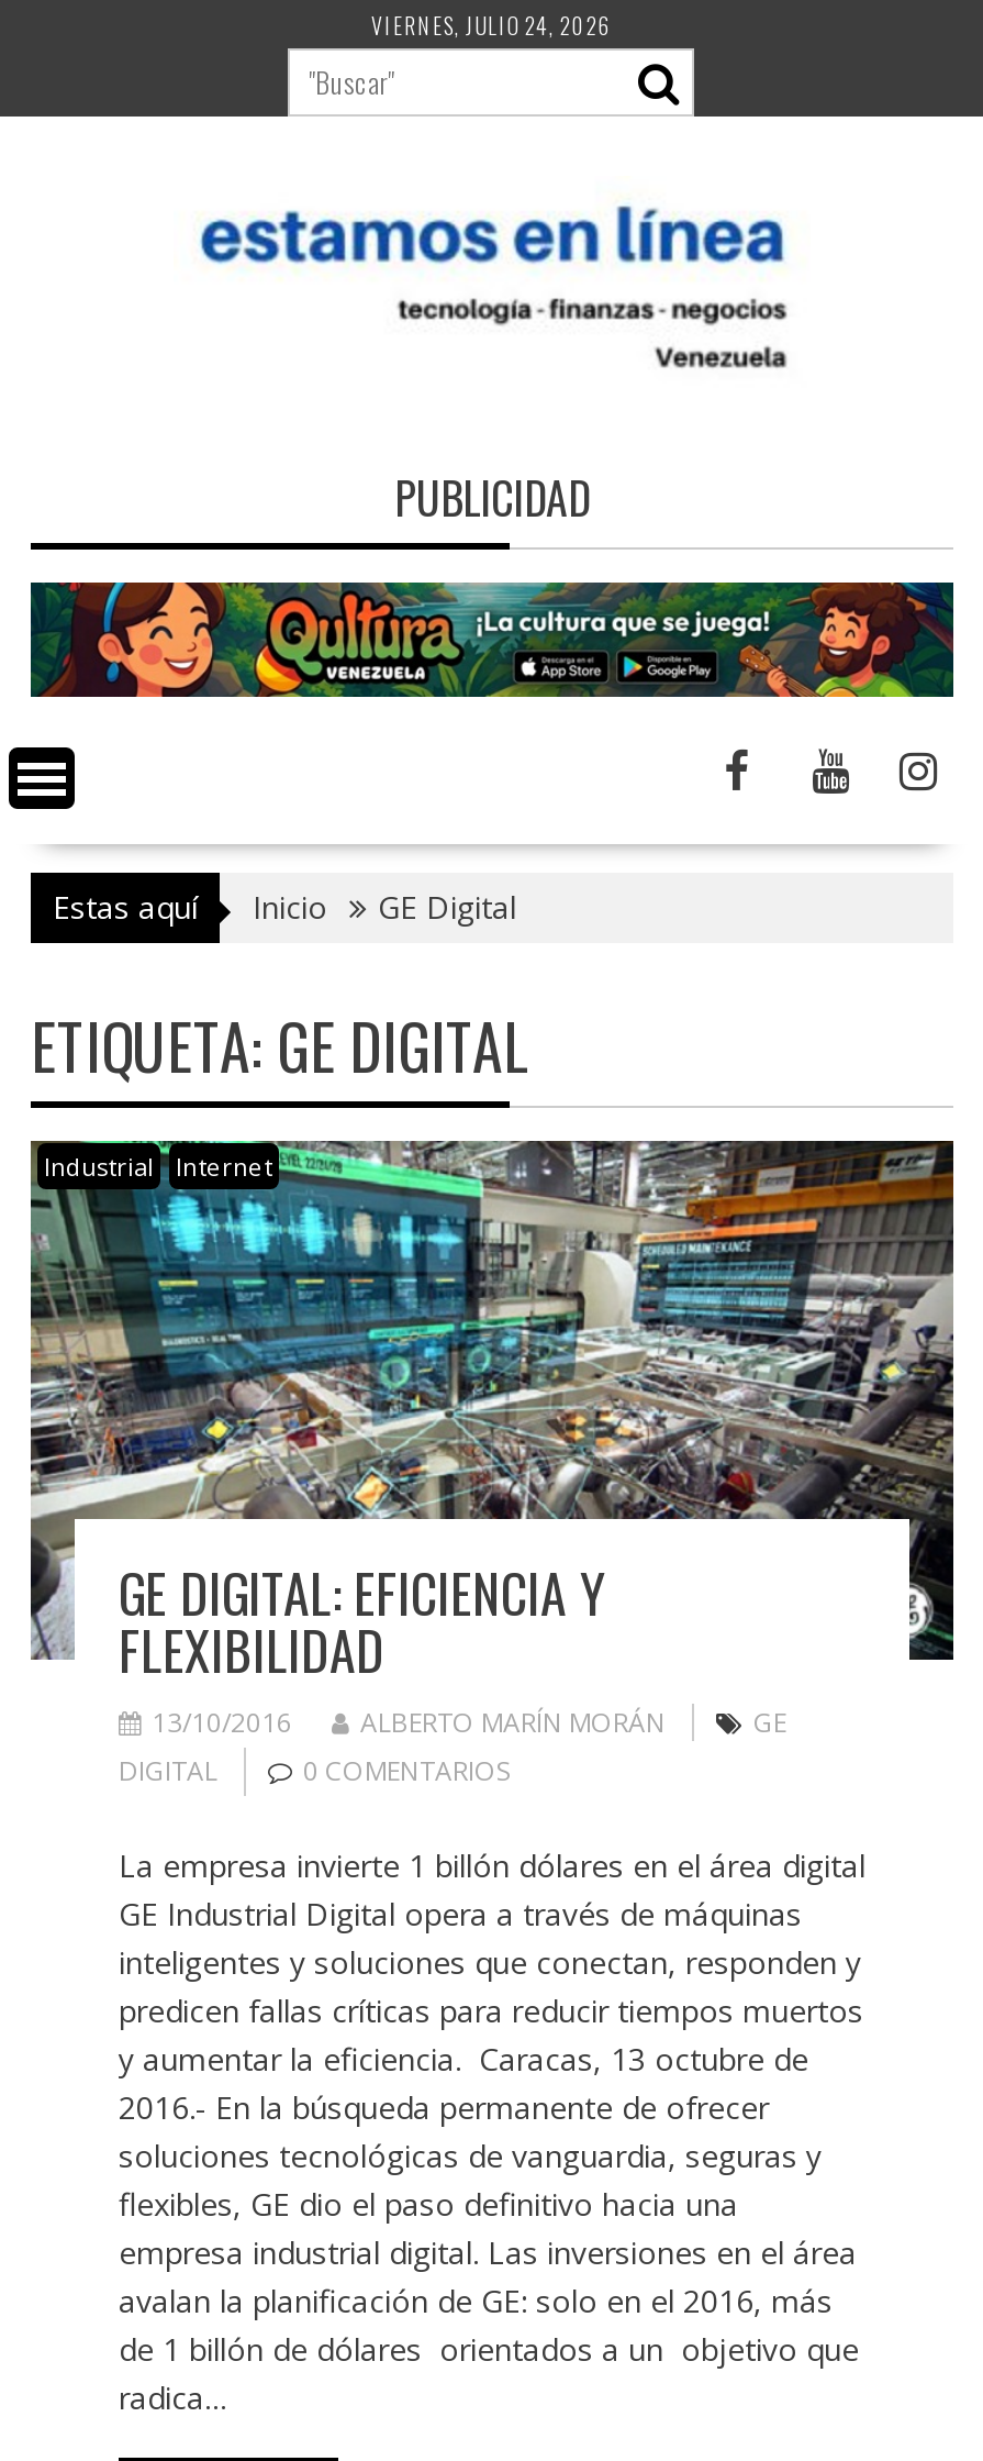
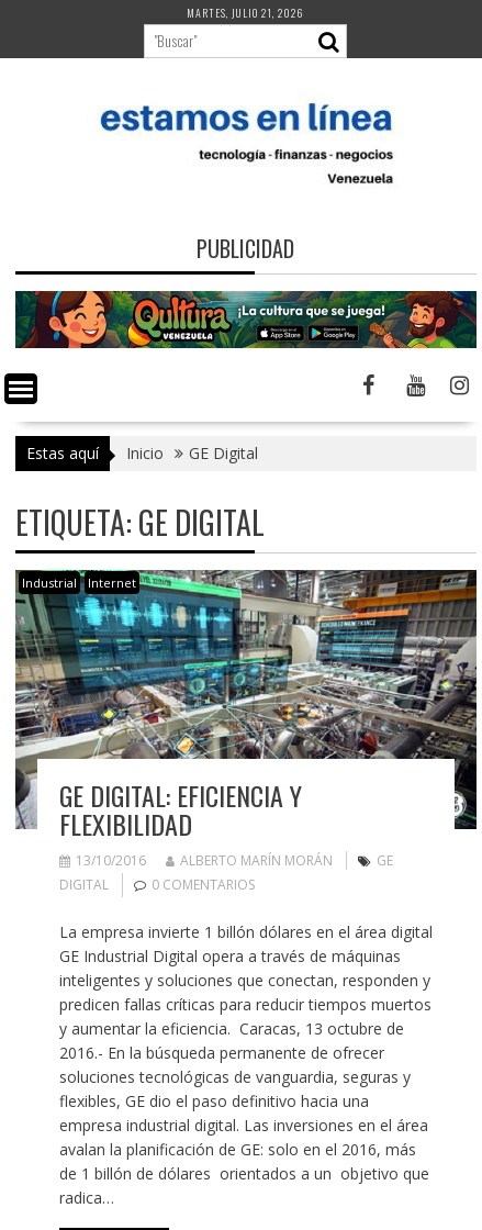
- VIERNES, JULIO 24, 2026
+ MARTES, JULIO 21, 2026
